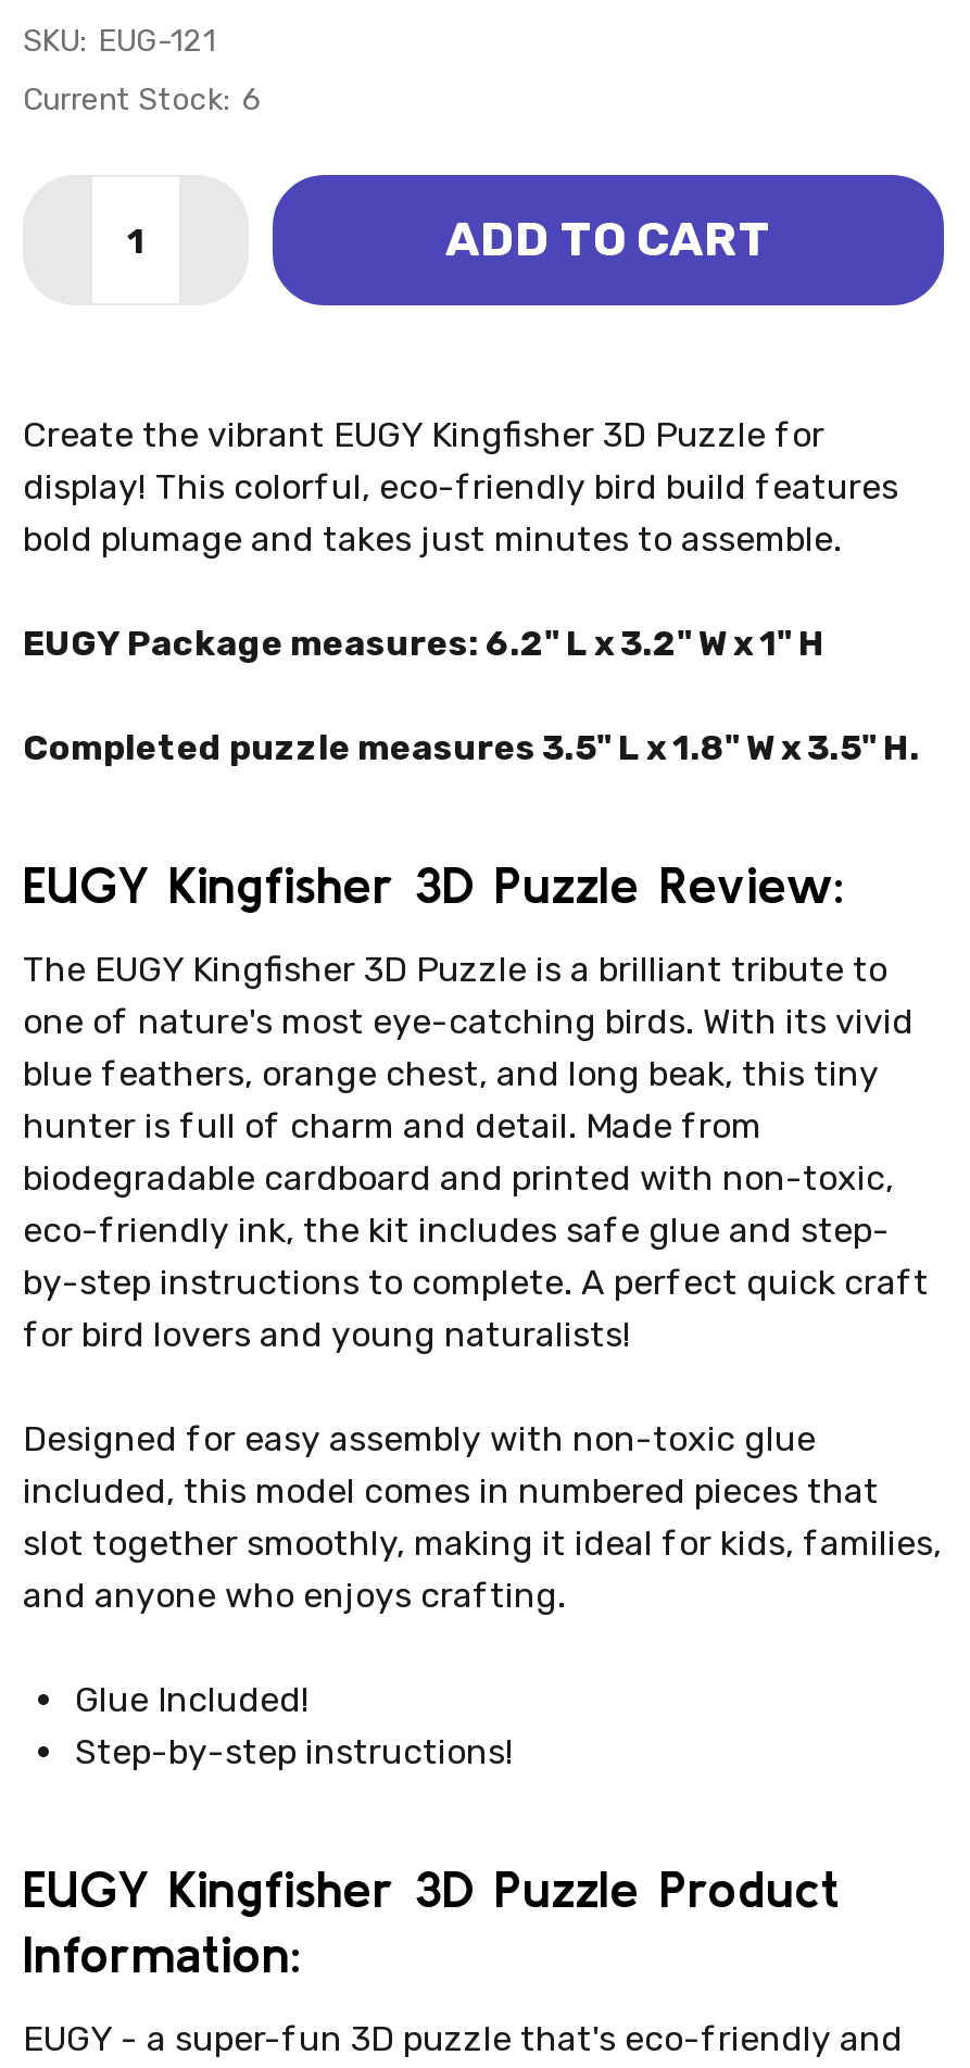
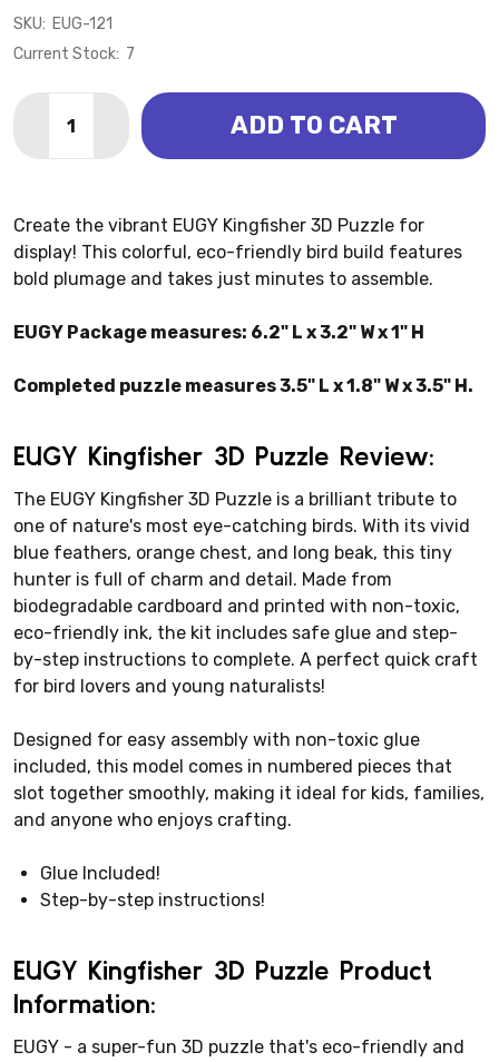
- Current Stock: 6
+ Current Stock: 7
